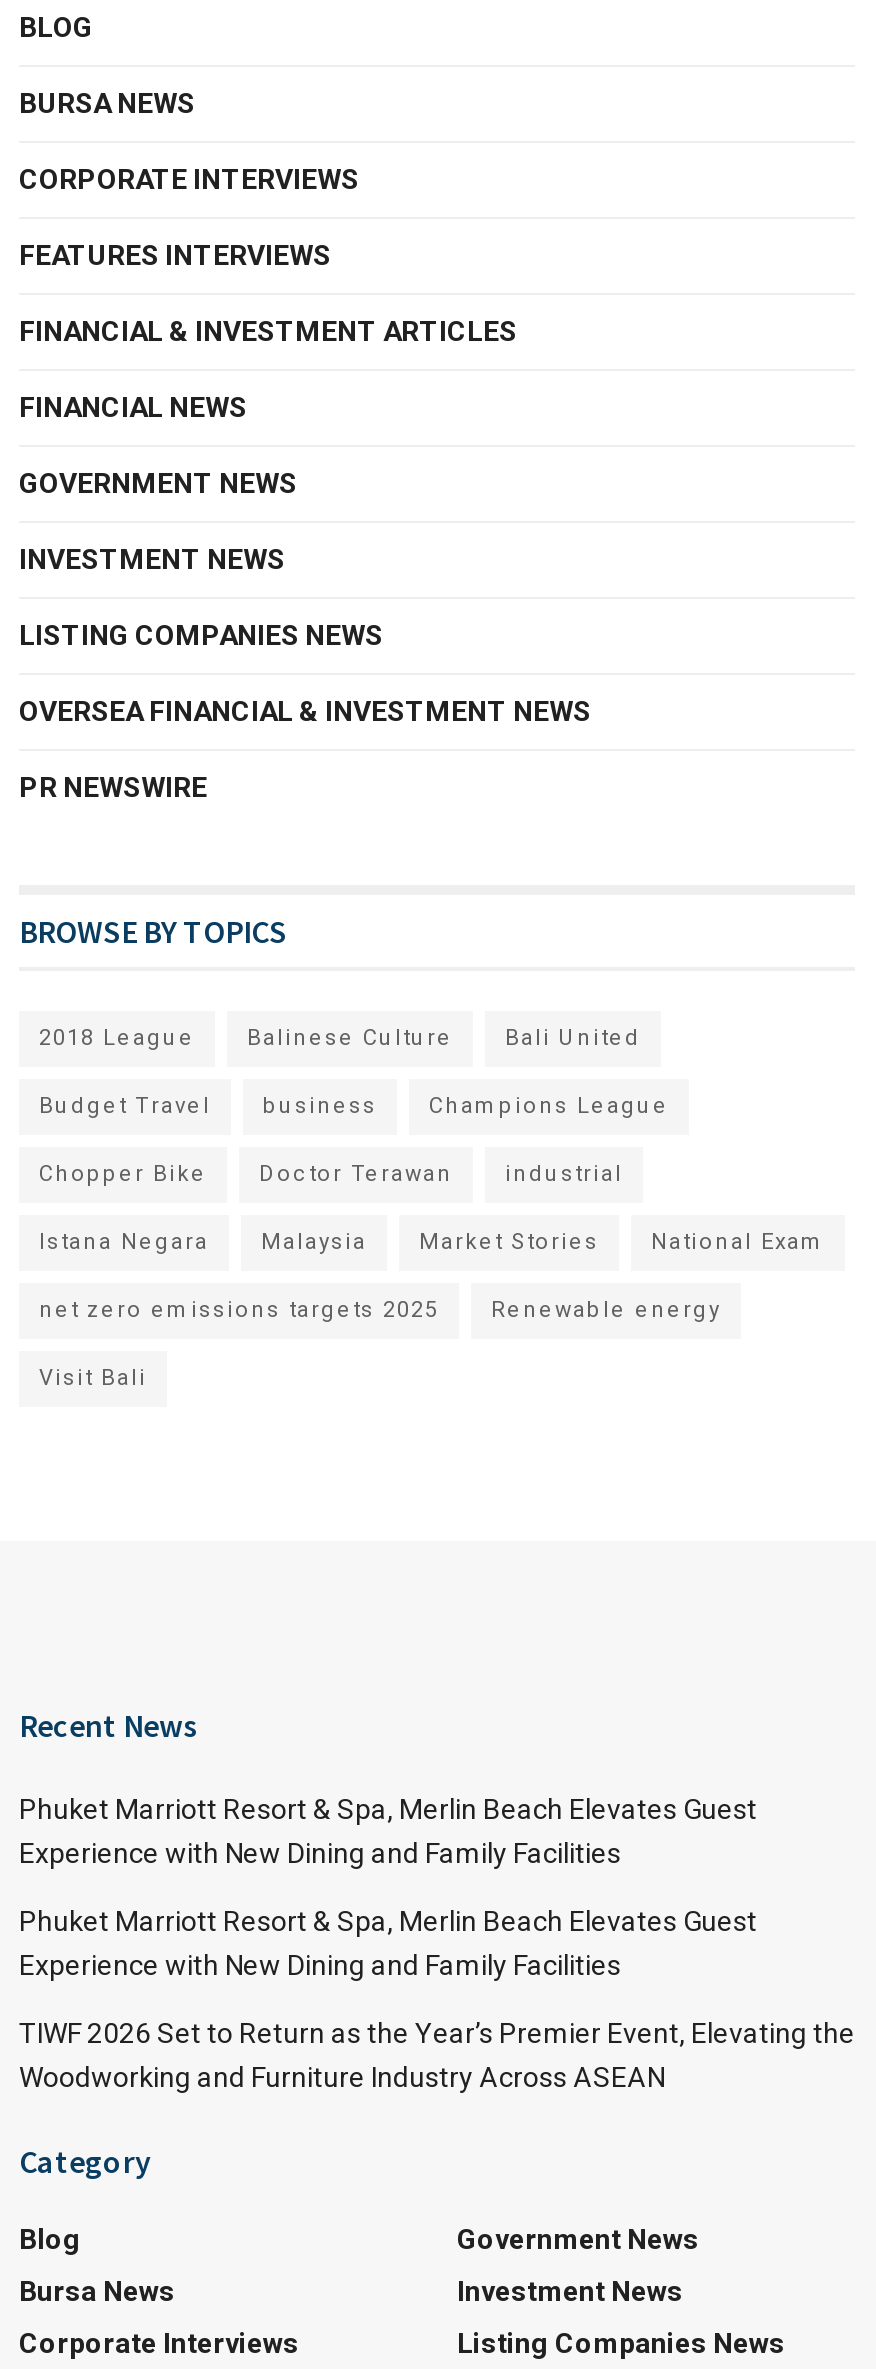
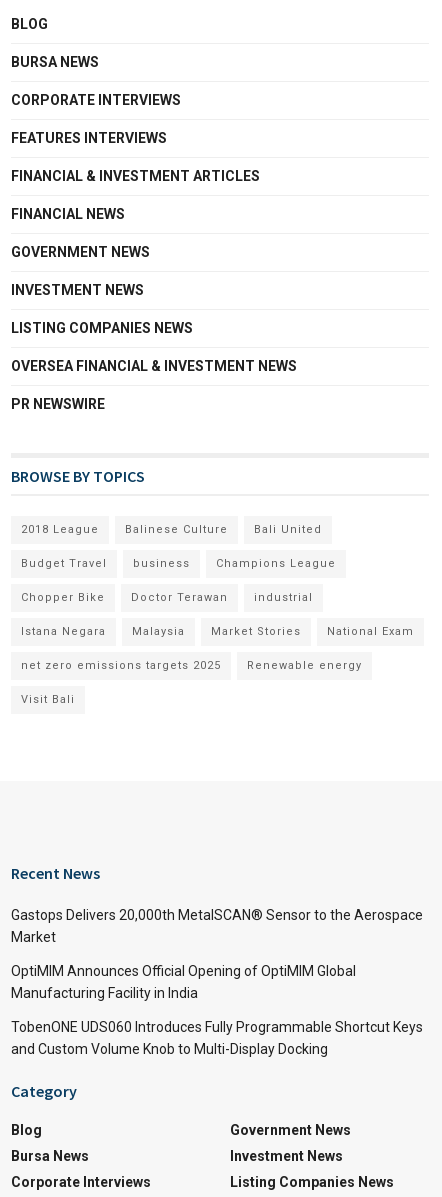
- Phuket Marriott Resort & Spa, Merlin Beach Elevates Guest
- Experience with New Dining and Family Facilities
+ Gastops Delivers 20,000th MetalSCAN® Sensor to the Aerospace
+ Market

- Phuket Marriott Resort & Spa, Merlin Beach Elevates Guest
- Experience with New Dining and Family Facilities
+ OptiMIM Announces Official Opening of OptiMIM Global
+ Manufacturing Facility in India

- TIWF 2026 Set to Return as the Year’s Premier Event, Elevating the
- Woodworking and Furniture Industry Across ASEAN
+ TobenONE UDS060 Introduces Fully Programmable Shortcut Keys
+ and Custom Volume Knob to Multi-Display Docking
